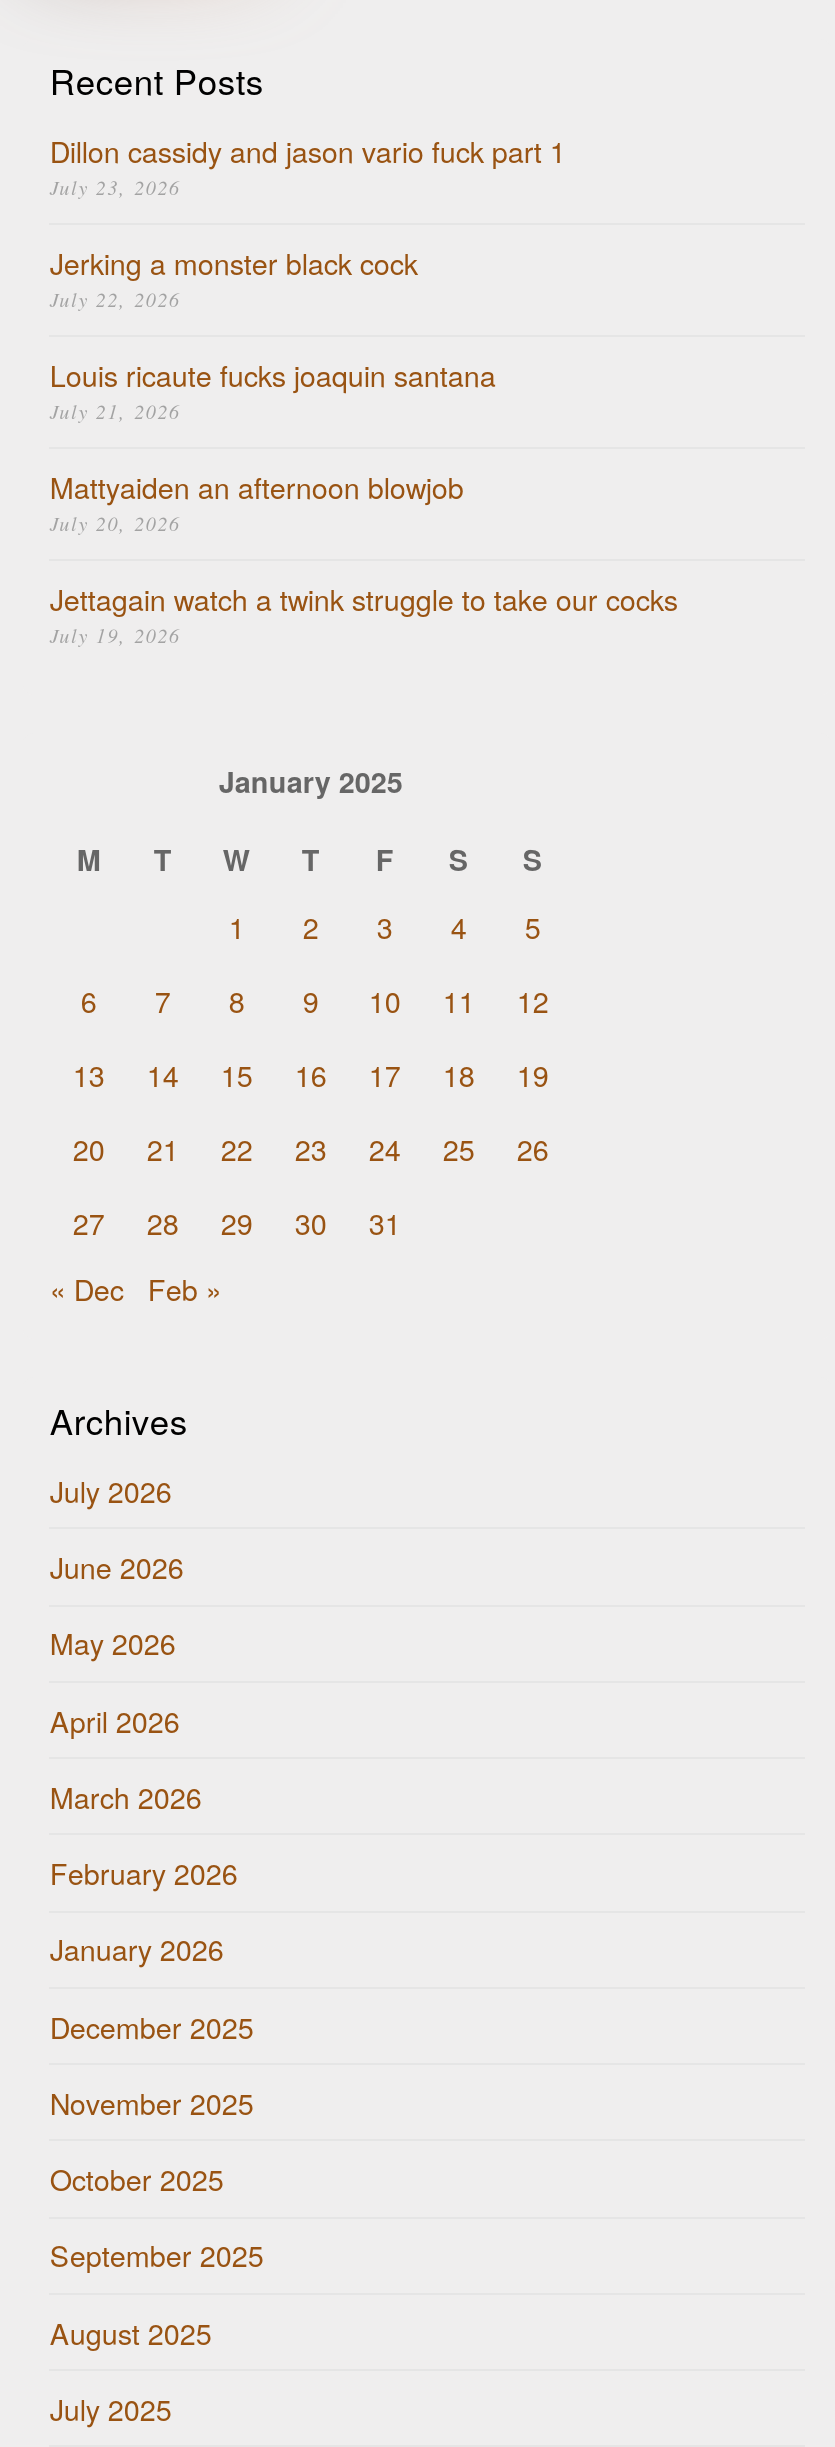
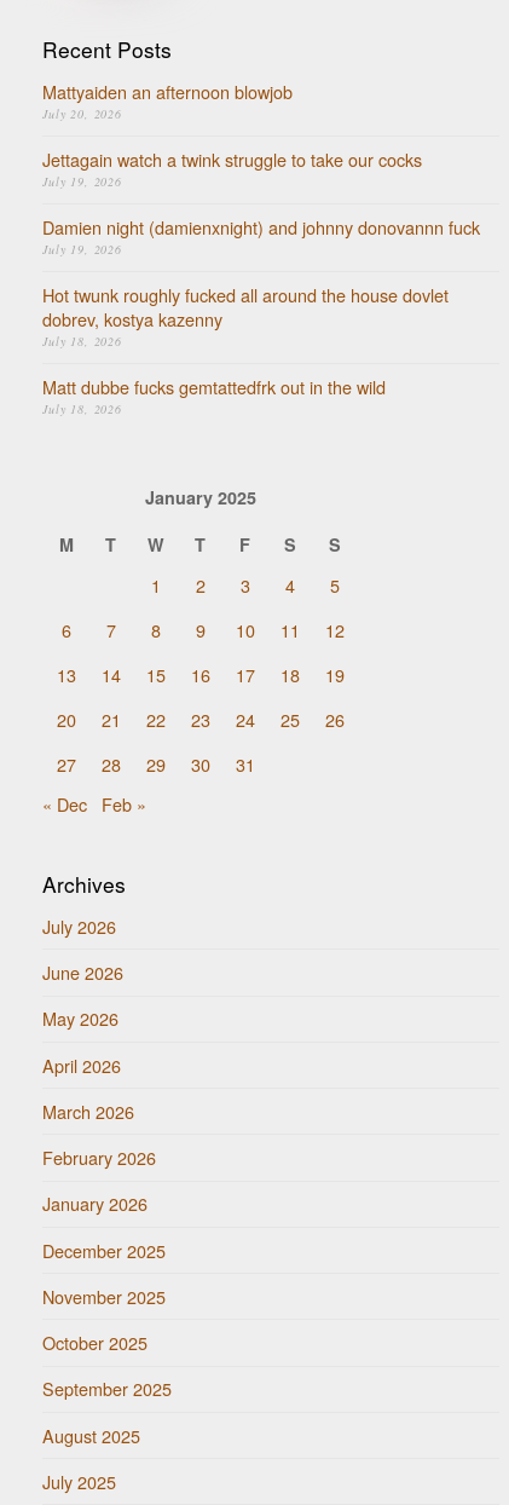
- Dillon cassidy and jason vario fuck part 1
- July 23, 2026
- Jerking a monster black cock
- July 22, 2026
- Louis ricaute fucks joaquin santana
- July 21, 2026

moved up: Mattyaiden an afternoon blowjob | July 20, 2026 | Jettagain watch a twink struggle to take our cocks | July 19, 2026

+ Damien night (damienxnight) and johnny donovannn fuck
+ July 19, 2026
+ Hot twunk roughly fucked all around the house dovlet
+ dobrev, kostya kazenny
+ July 18, 2026
+ Matt dubbe fucks gemtattedfrk out in the wild
+ July 18, 2026
